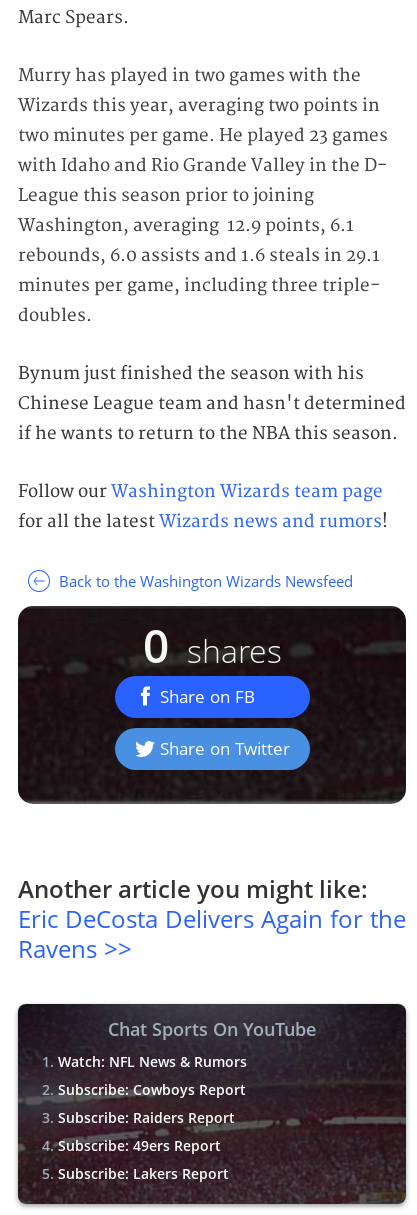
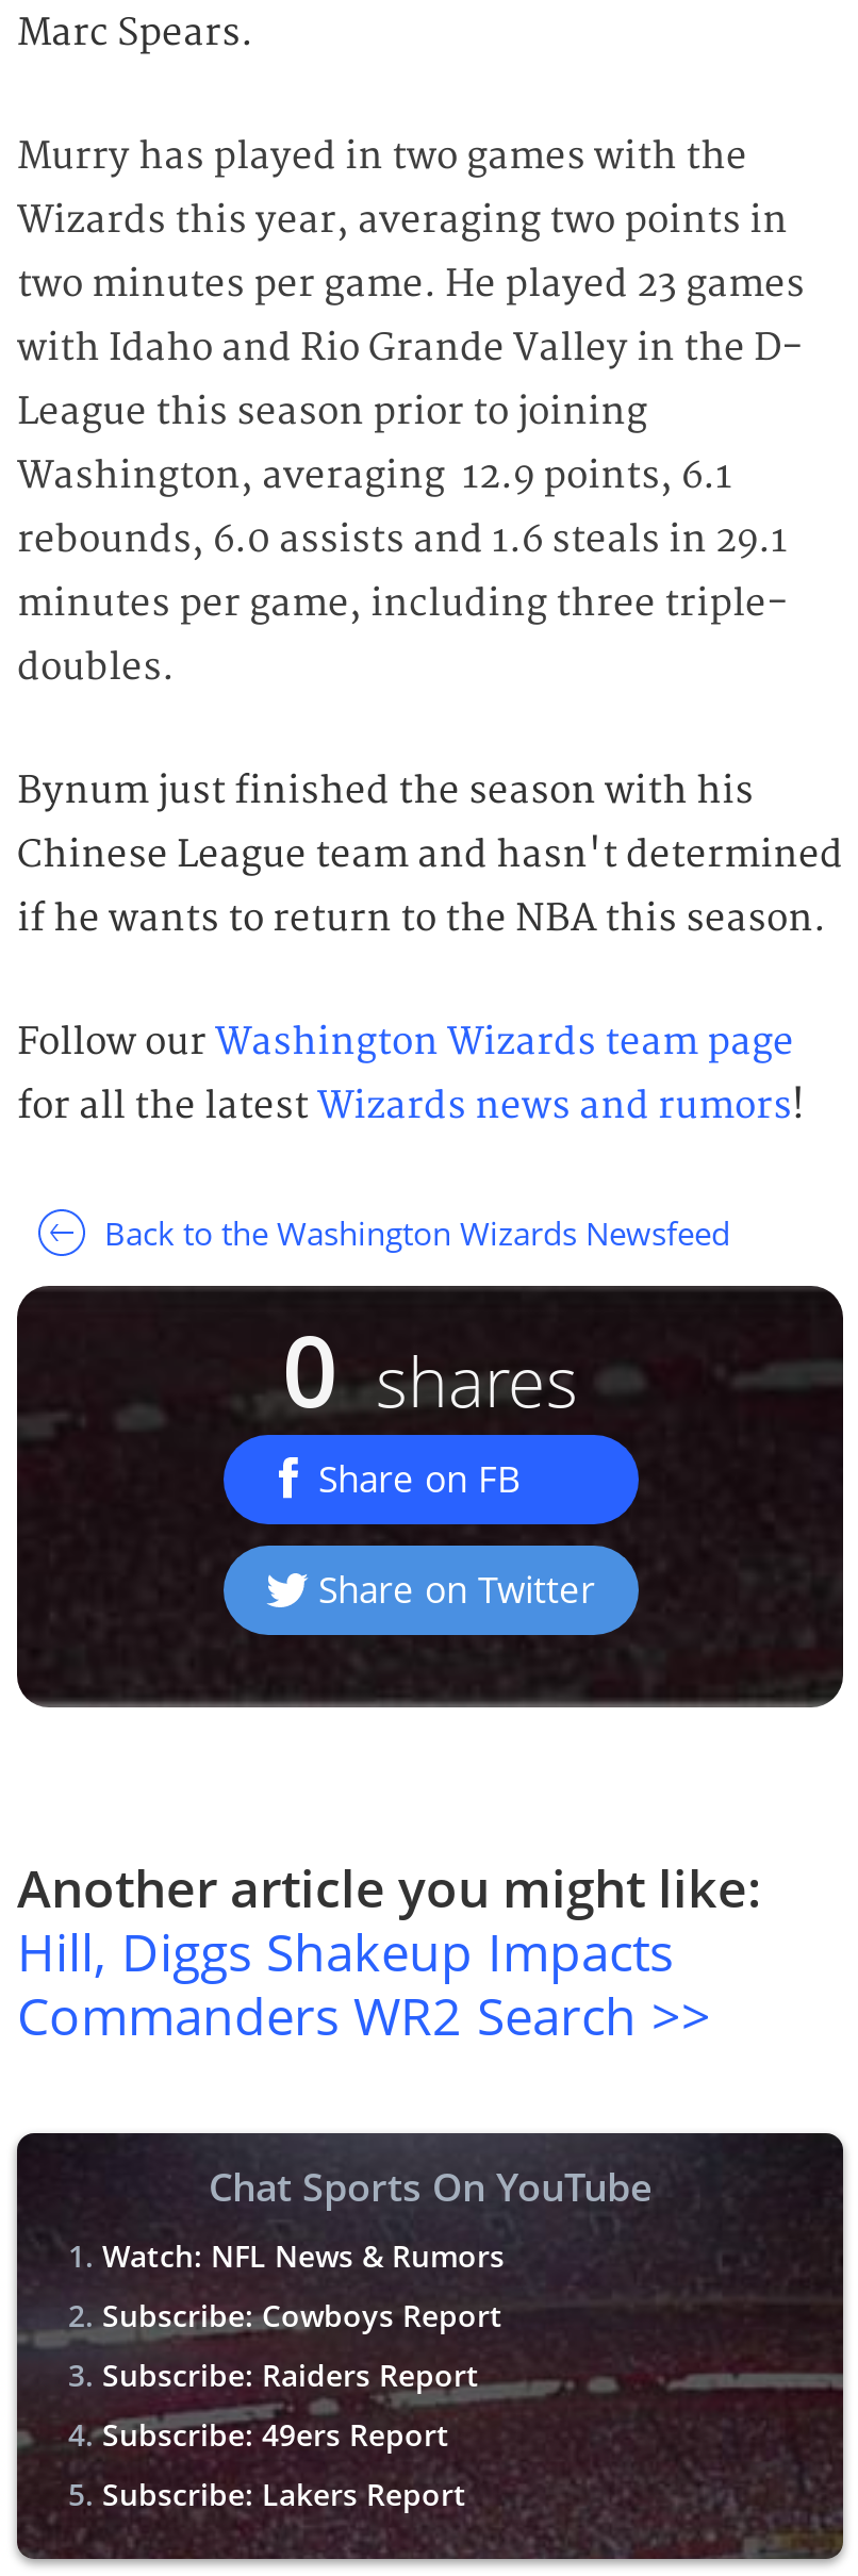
- Eric DeCosta Delivers Again for the
- Ravens >>
+ Hill, Diggs Shakeup Impacts
+ Commanders WR2 Search >>
